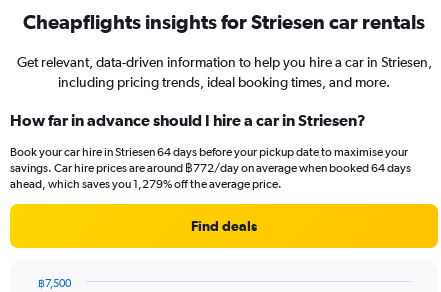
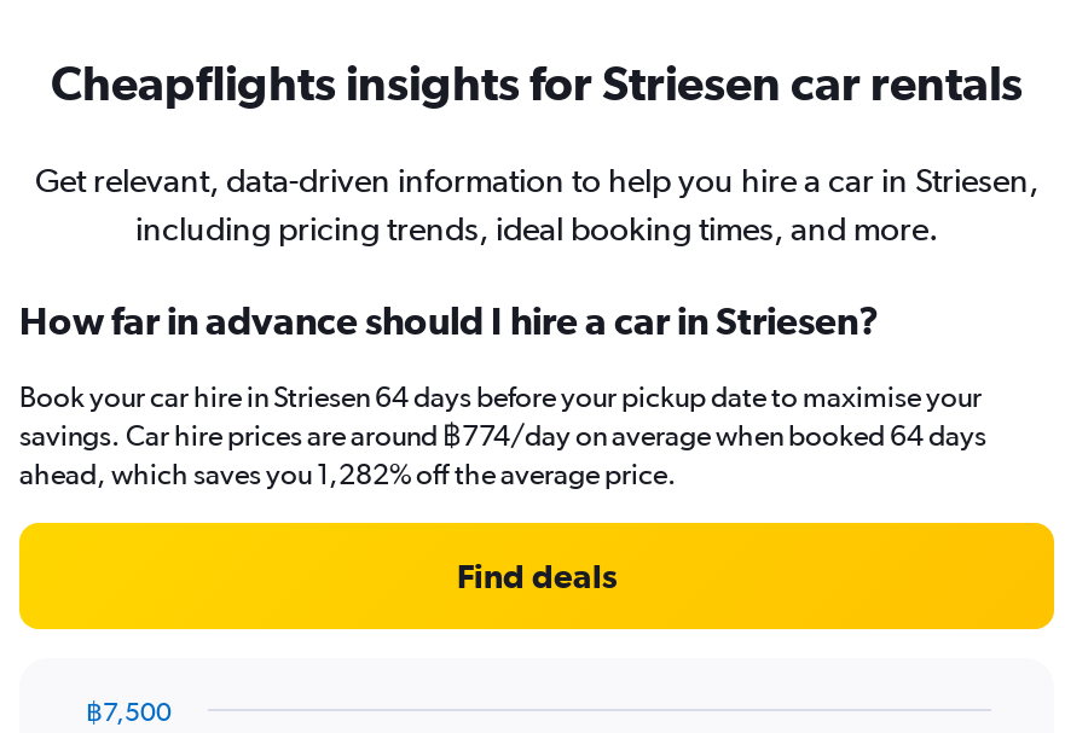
- savings. Car hire prices are around ฿772/day on average when booked 64 days
+ savings. Car hire prices are around ฿774/day on average when booked 64 days

- ahead, which saves you 1,279% off the average price.
+ ahead, which saves you 1,282% off the average price.
